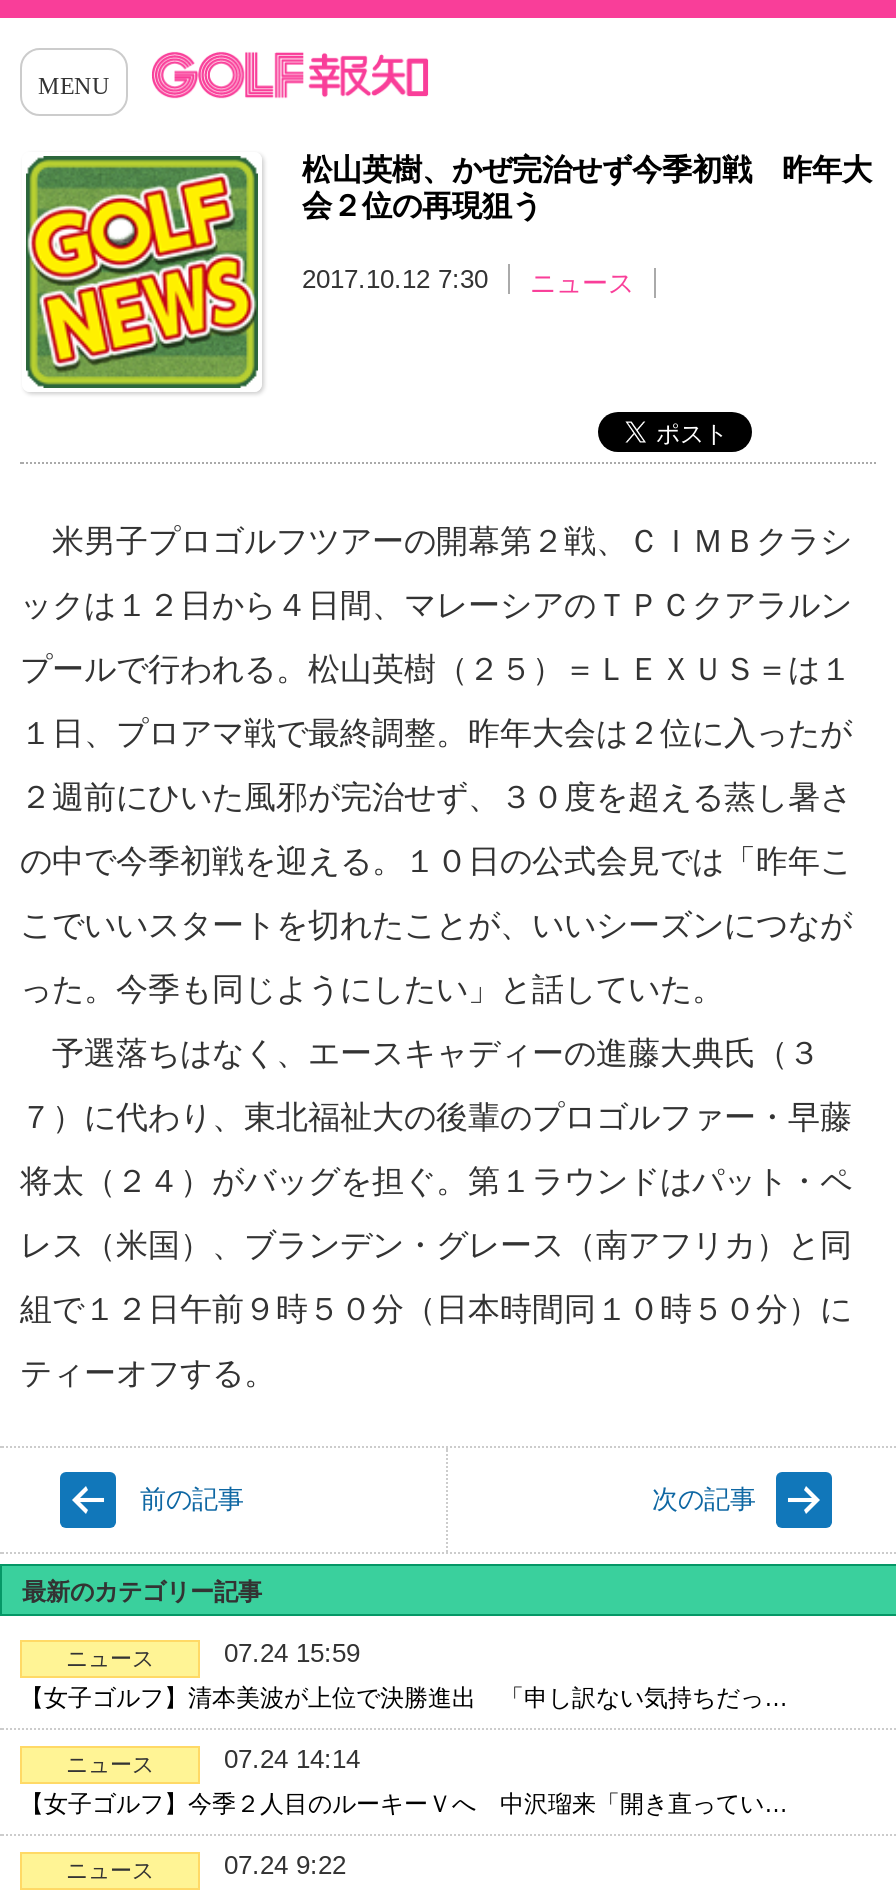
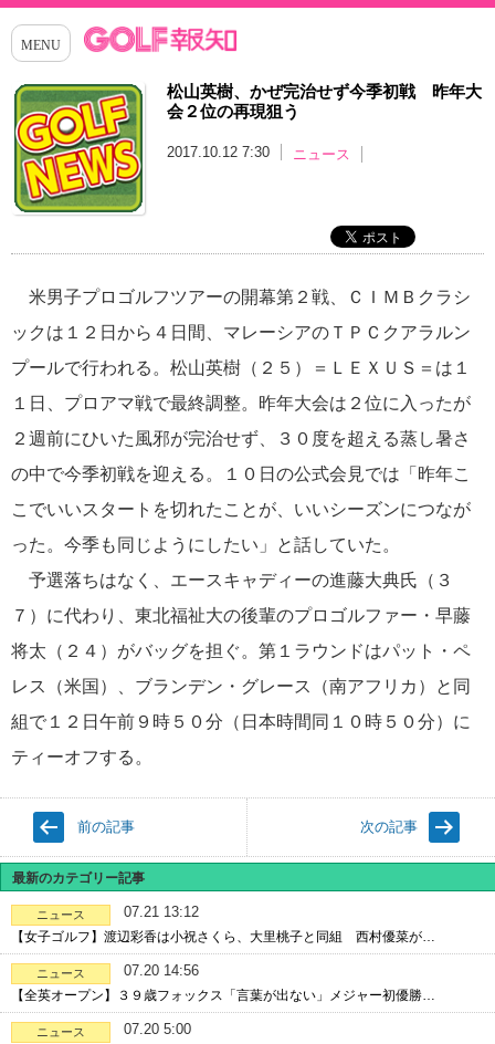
- 07.24 15:59
+ 07.21 13:12

- 【女子ゴルフ】清本美波が上位で決勝進出 「申し訳ない気持ちだっ…
+ 【女子ゴルフ】渡辺彩香は小祝さくら、大里桃子と同組 西村優菜が…

- 07.24 14:14
+ 07.20 14:56

- 【女子ゴルフ】今季２人目のルーキーＶへ 中沢瑠来「開き直ってい…
+ 【全英オープン】３９歳フォックス「言葉が出ない」メジャー初優勝…

- 07.24 9:22
+ 07.20 5:00
